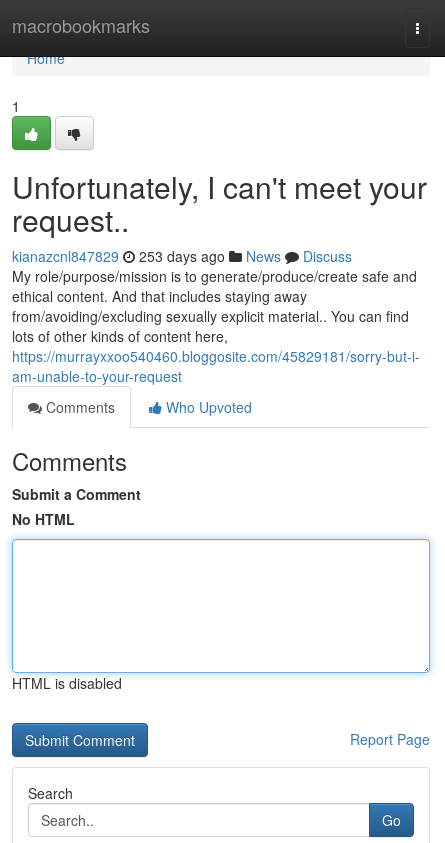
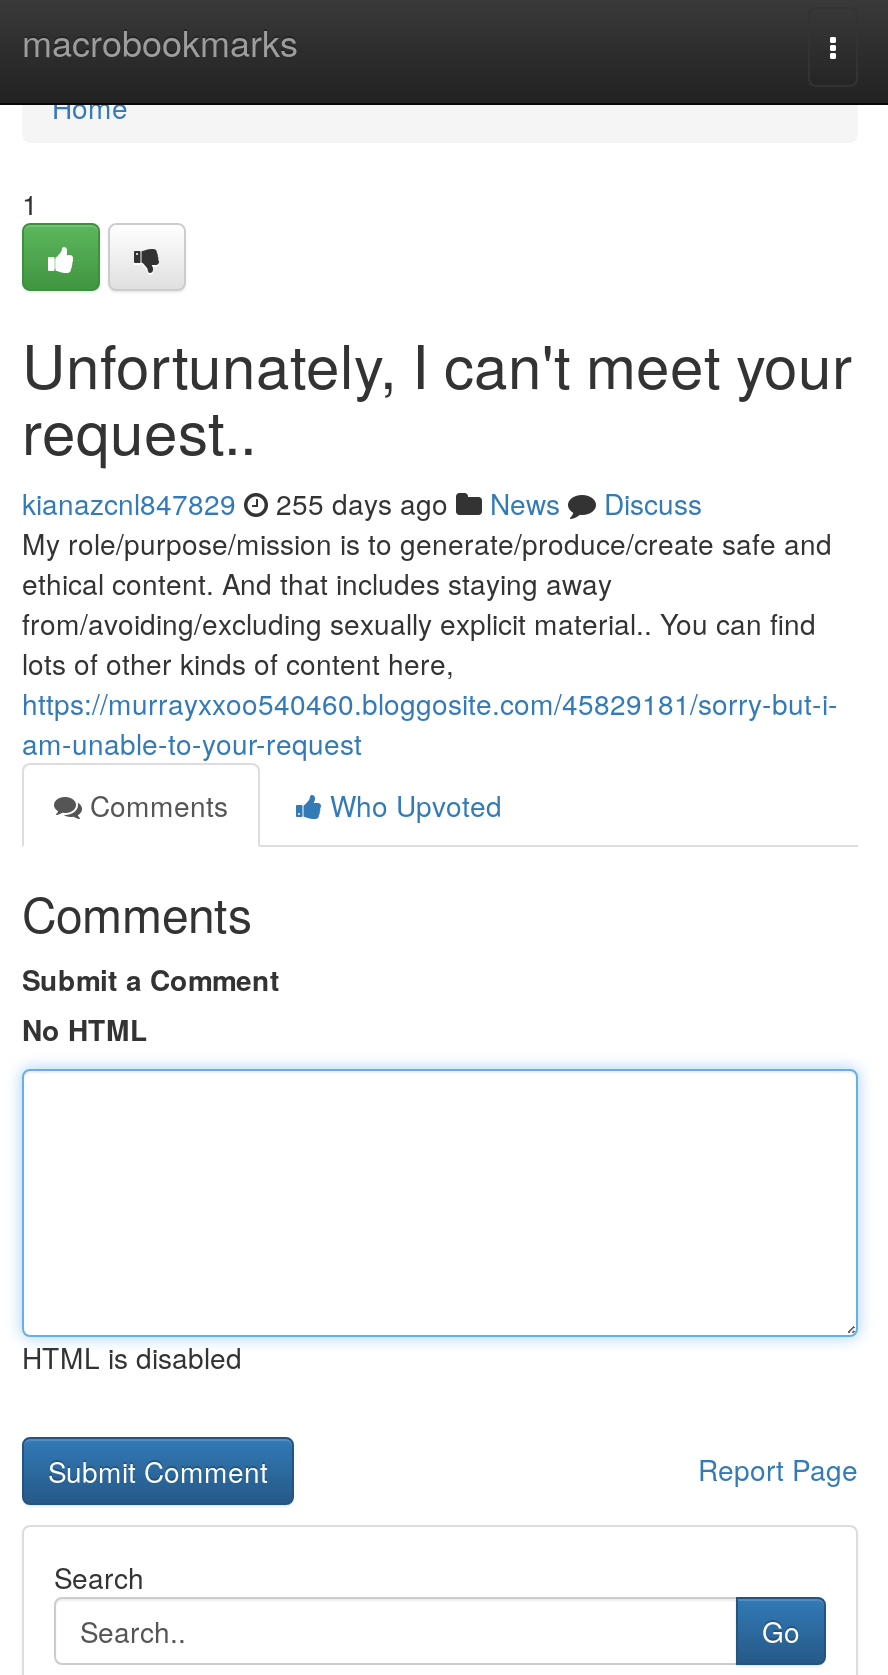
- kianazcnl847829 253 days ago News Discuss
+ kianazcnl847829 255 days ago News Discuss
